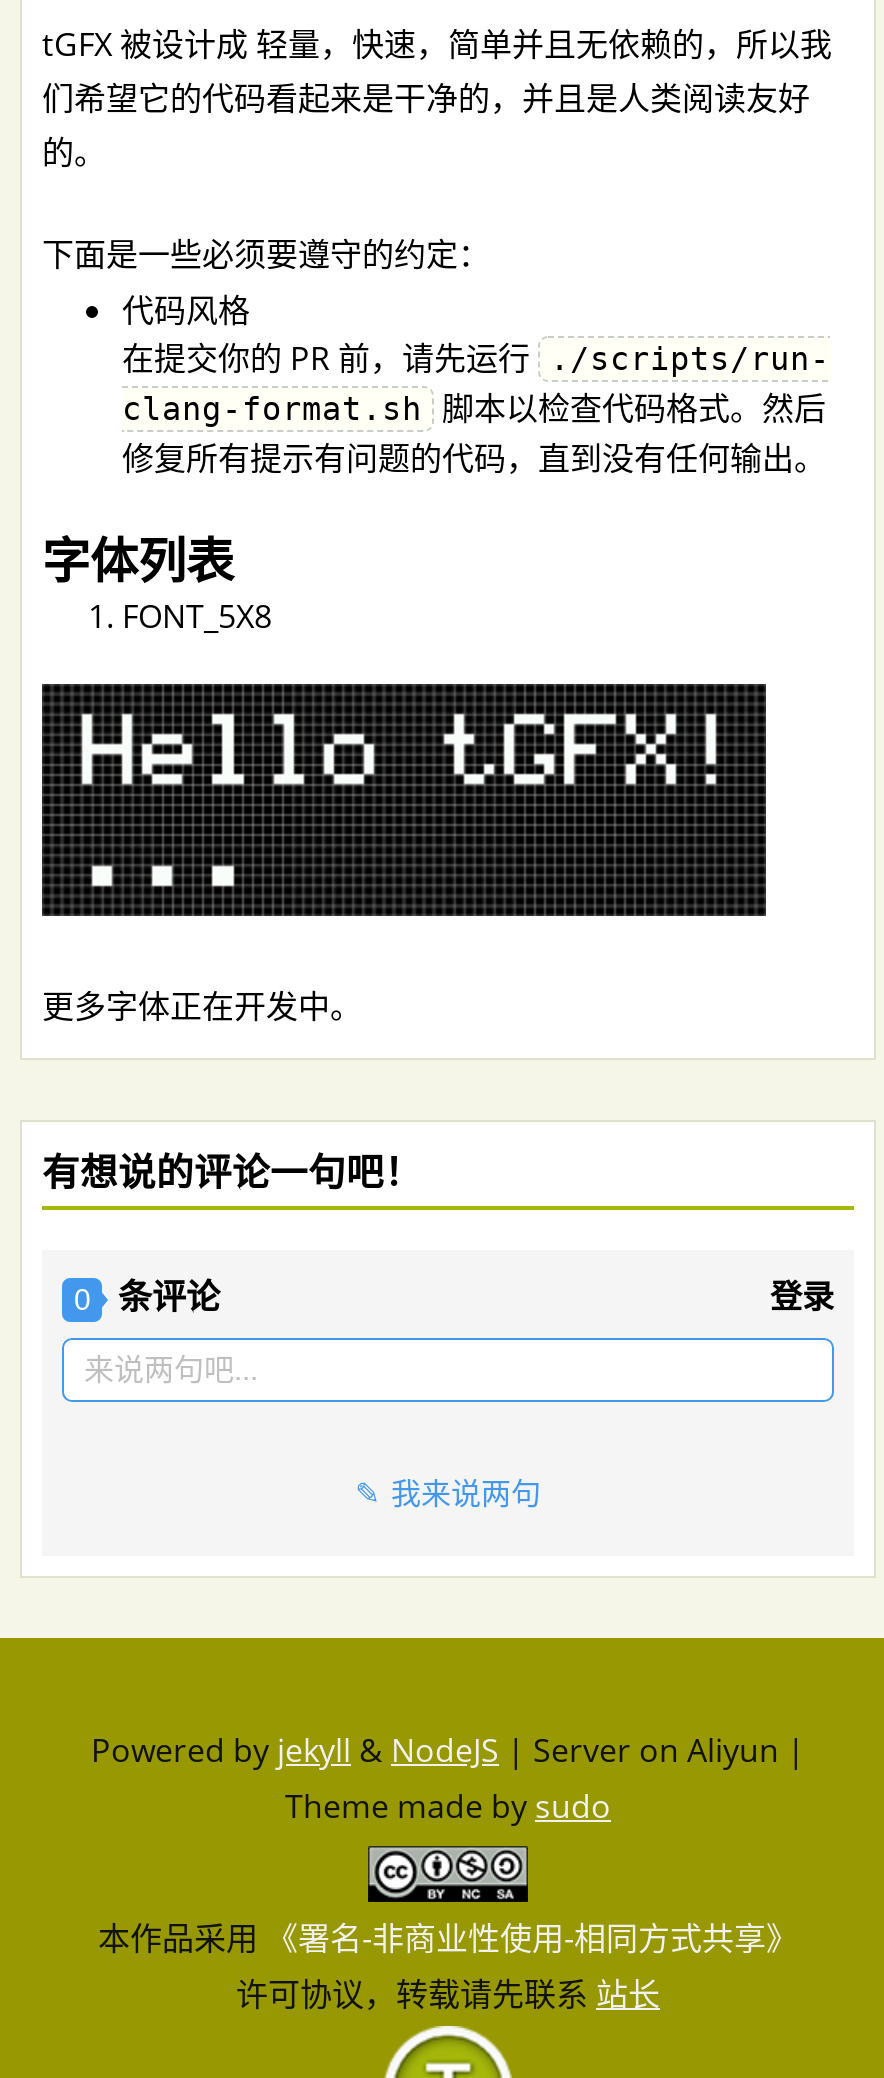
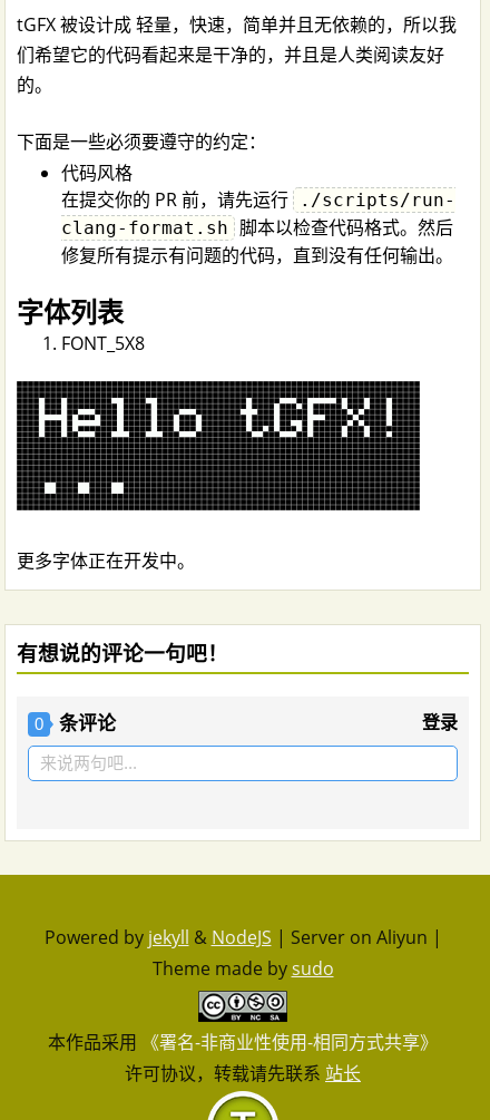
- 我来说两句
